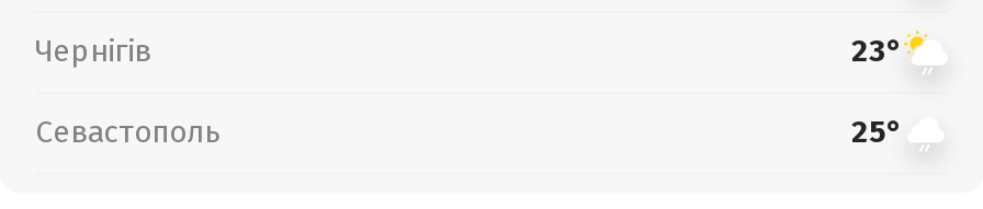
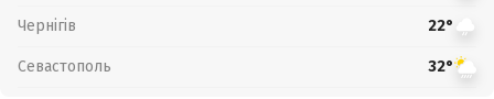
- 23°
+ 22°

- 25°
+ 32°
